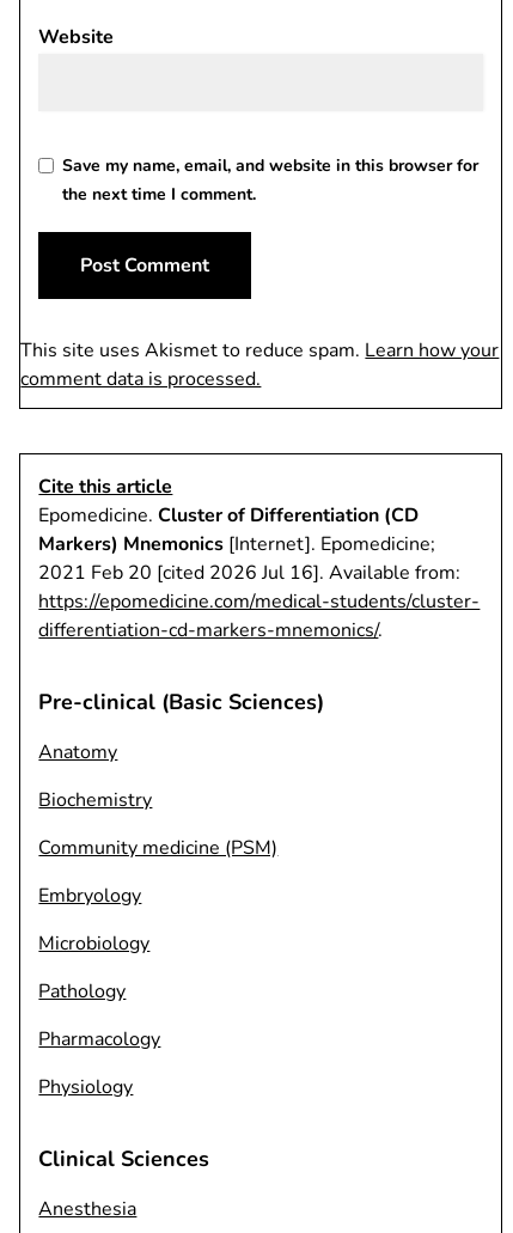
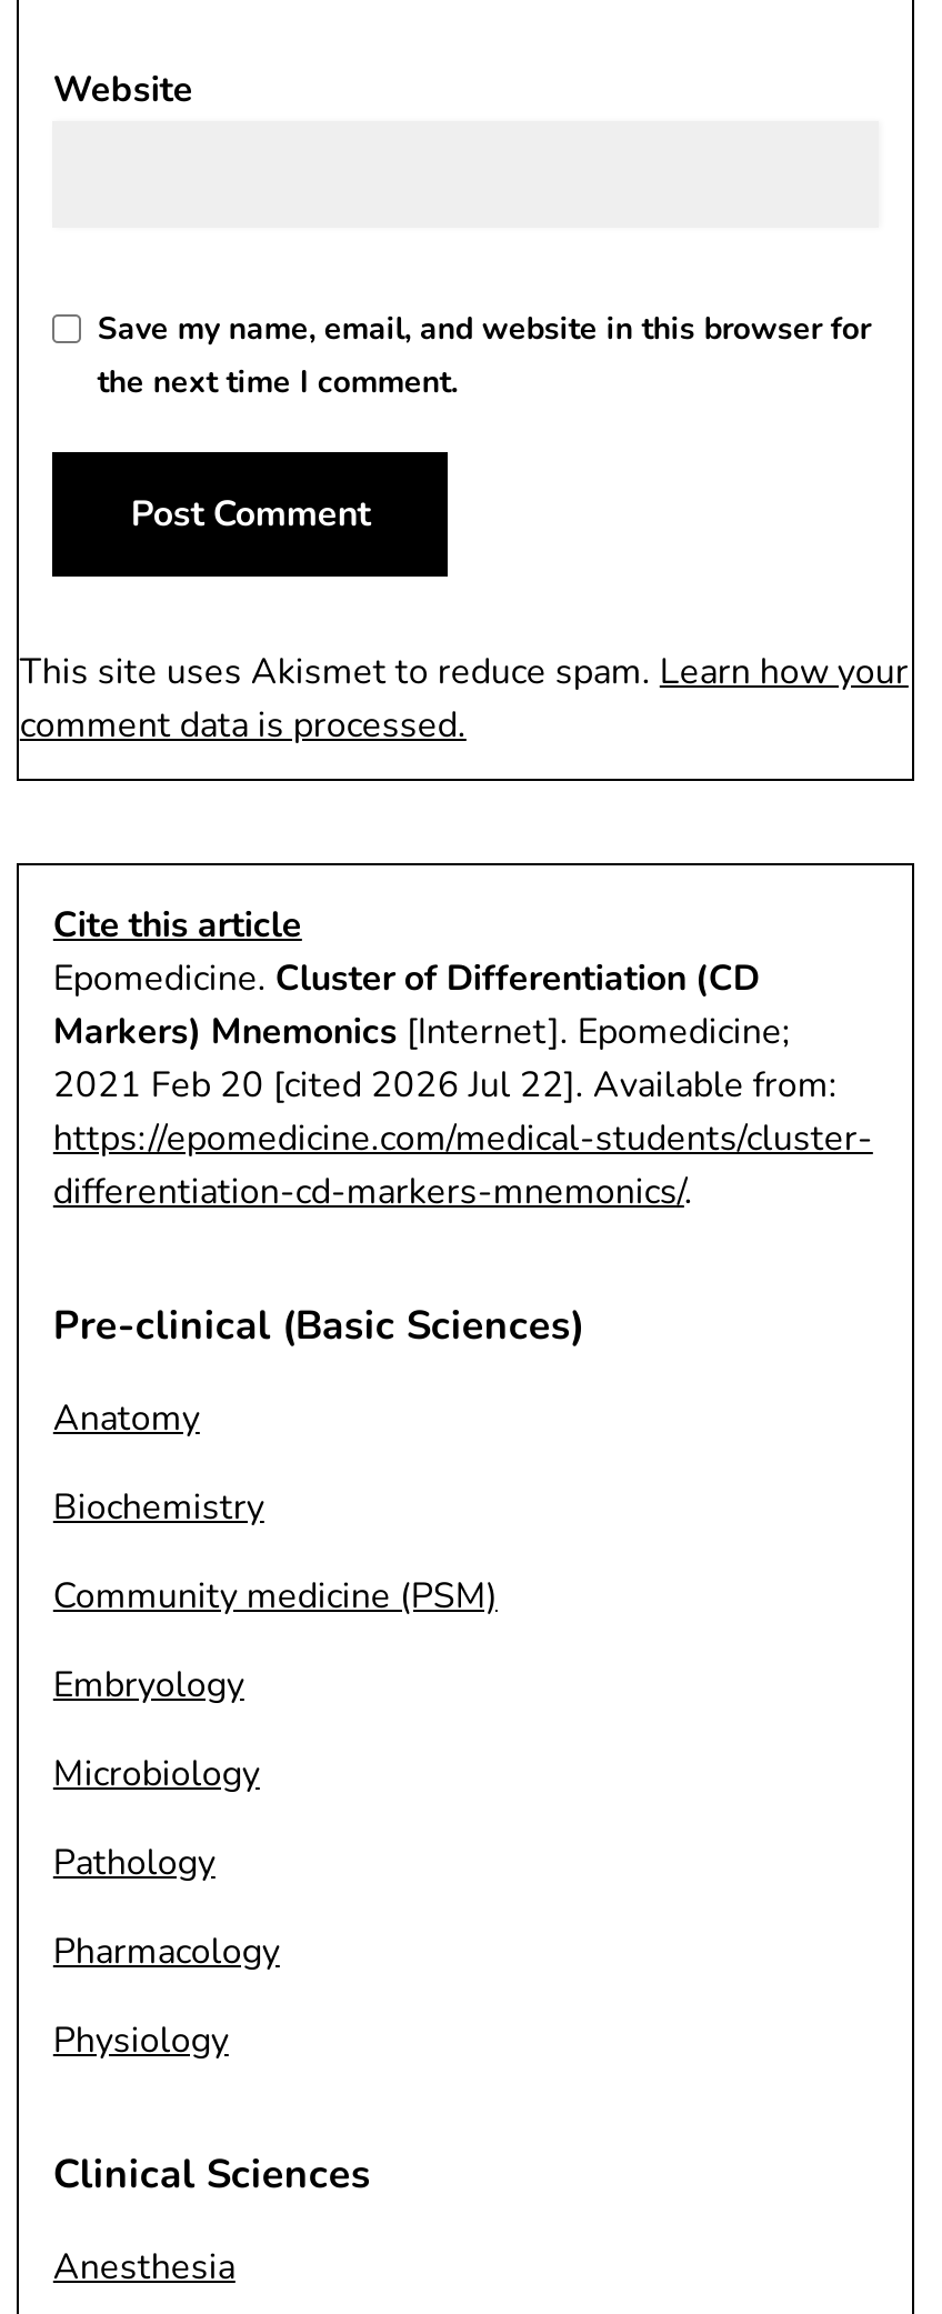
- 2021 Feb 20 [cited 2026 Jul 16]. Available from:
+ 2021 Feb 20 [cited 2026 Jul 22]. Available from:
